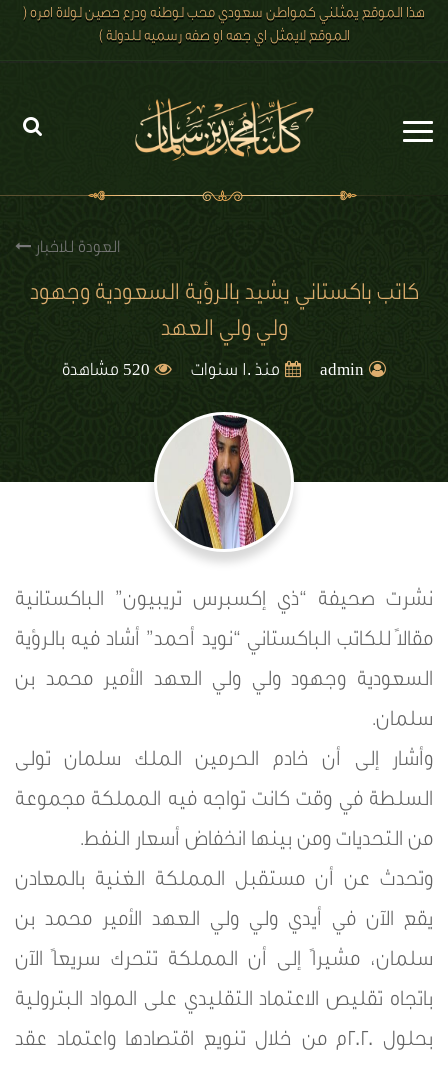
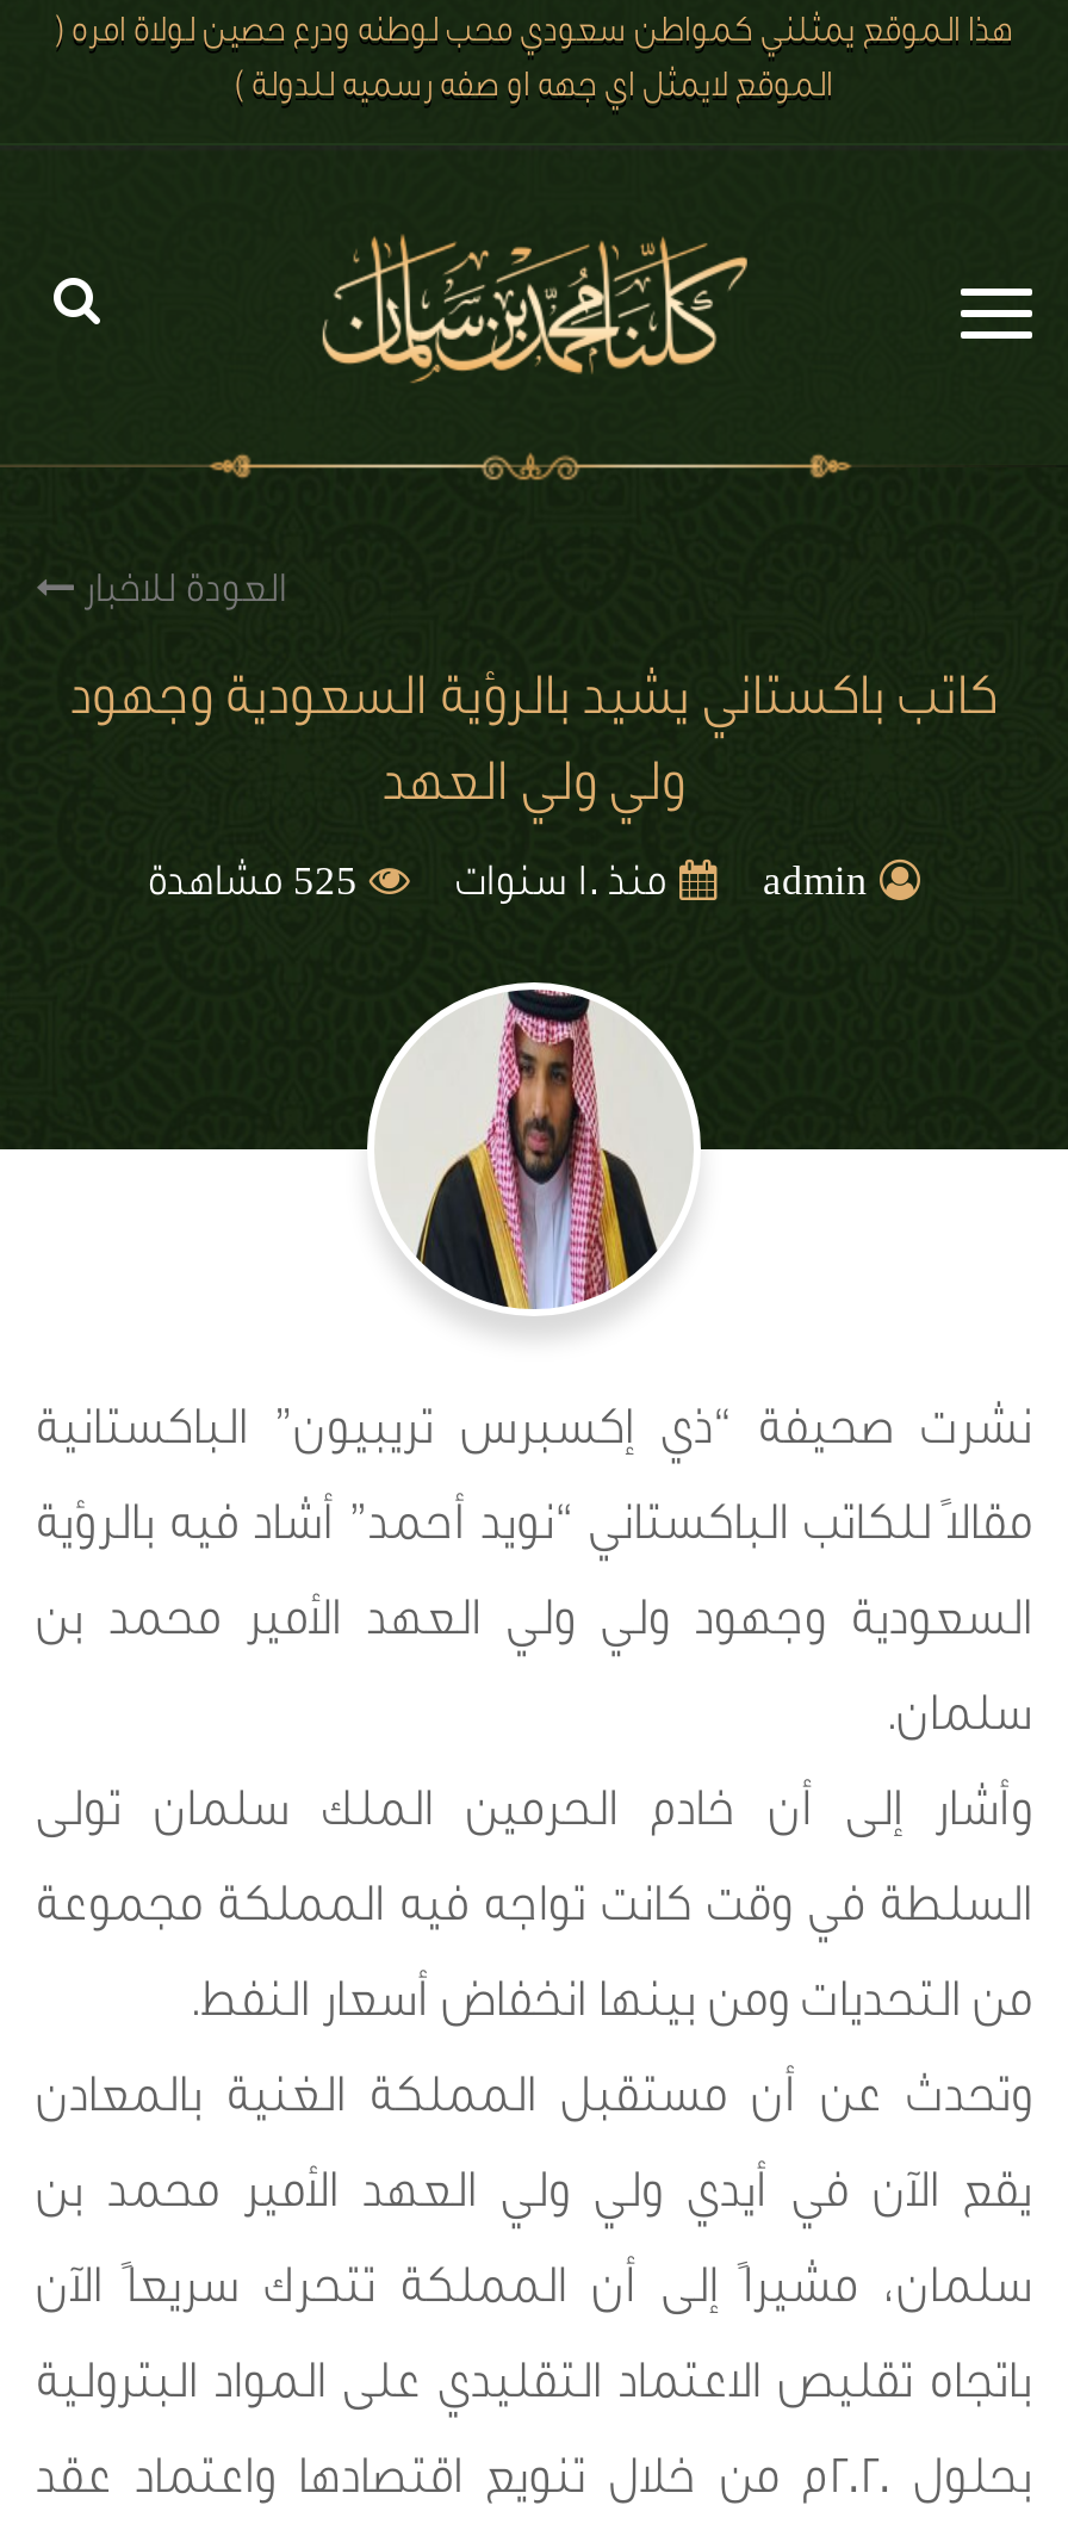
- 520 مشاهدة
+ 525 مشاهدة
